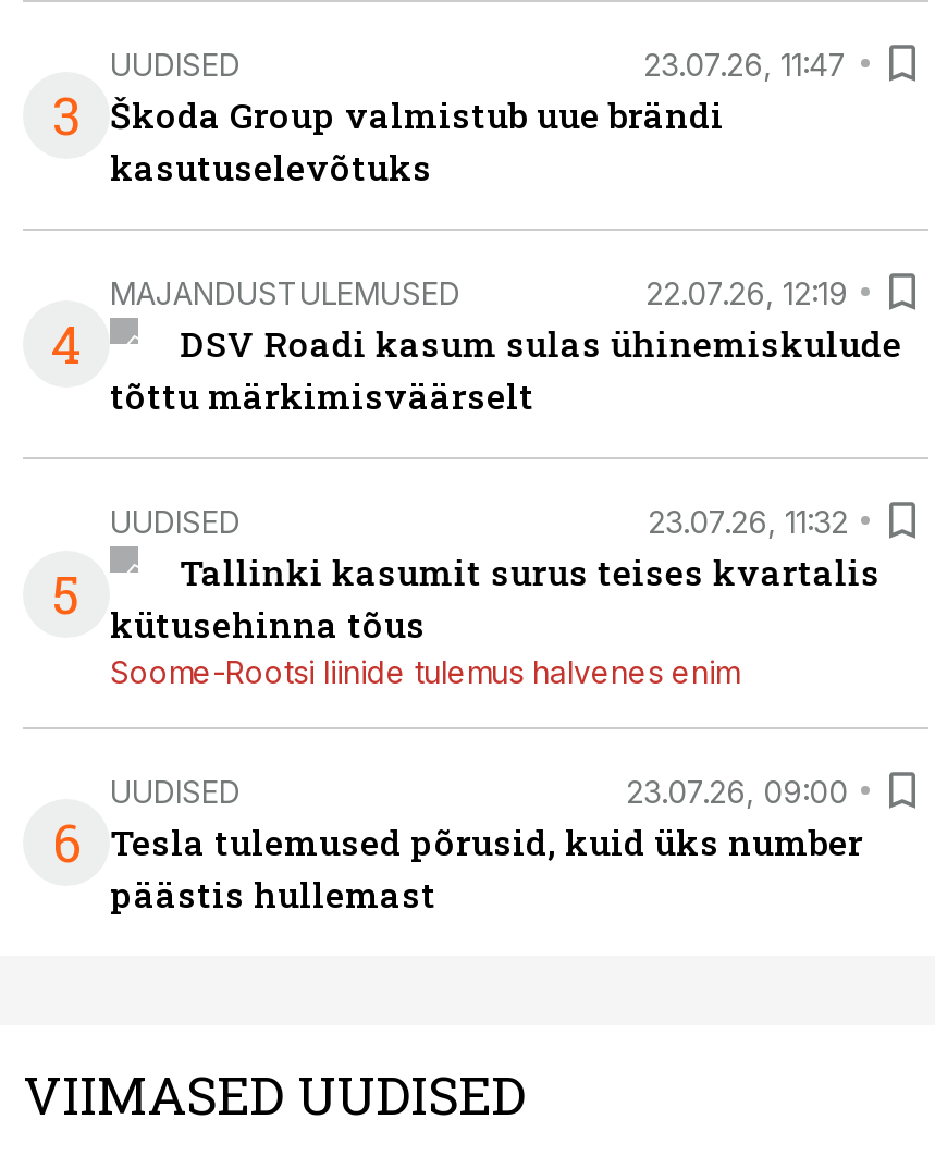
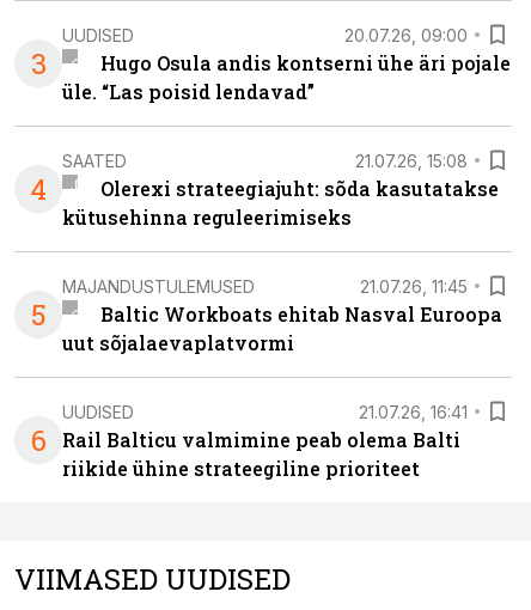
- 23.07.26, 11:47
- Škoda Group valmistub uue brändi
- kasutuselevõtuks
+ 20.07.26, 09:00
+ Hugo Osula andis kontserni ühe äri pojale
+ üle. “Las poisid lendavad”

moved down: MAJANDUSTULEMUSED

- 22.07.26, 12:19
- DSV Roadi kasum sulas ühinemiskulude
- tõttu märkimisväärselt
+ SAATED
+ 21.07.26, 15:08
+ Olerexi strateegiajuht: sõda kasutatakse
+ kütusehinna reguleerimiseks

- UUDISED
- 23.07.26, 11:32
- Tallinki kasumit surus teises kvartalis
- kütusehinna tõus
- Soome-Rootsi liinide tulemus halvenes enim
+ 21.07.26, 11:45
+ Baltic Workboats ehitab Nasval Euroopa
+ uut sõjalaevaplatvormi

- 23.07.26, 09:00
- Tesla tulemused põrusid, kuid üks number
- päästis hullemast
+ 21.07.26, 16:41
+ Rail Balticu valmimine peab olema Balti
+ riikide ühine strateegiline prioriteet
